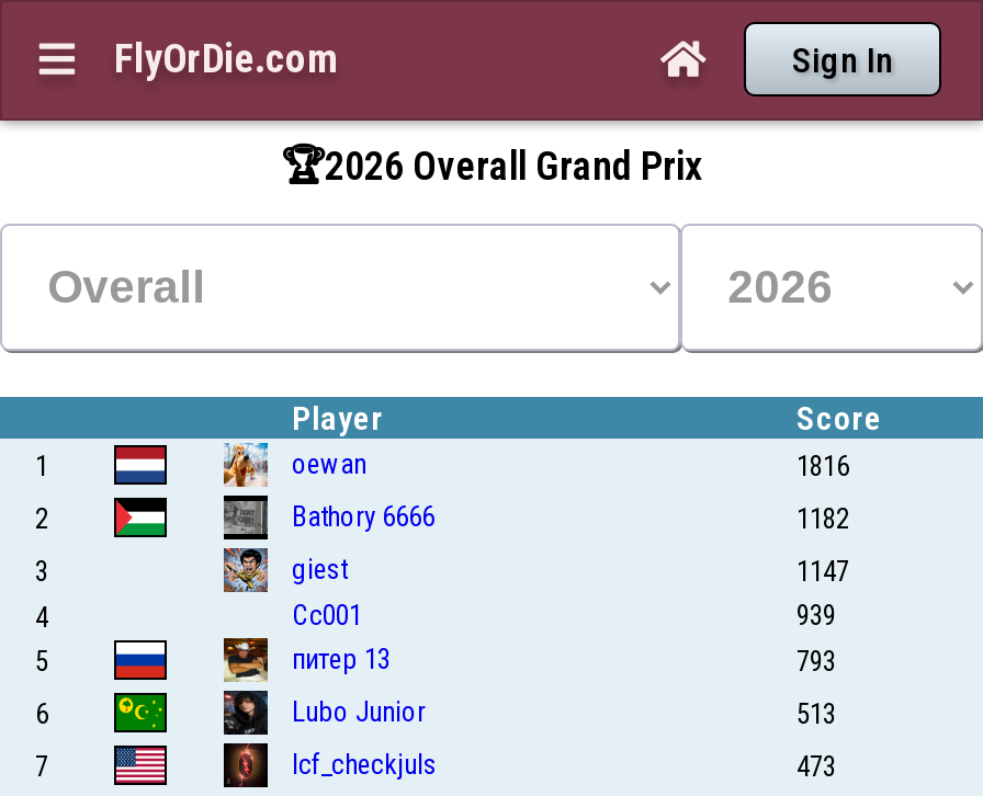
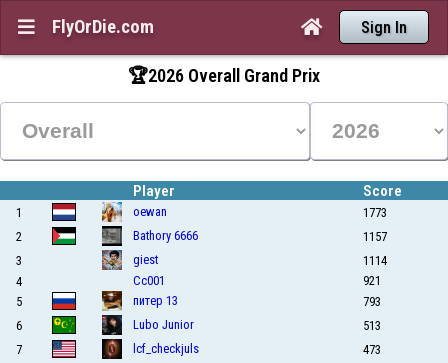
- 1816
+ 1773

- 1182
+ 1157

- 1147
+ 1114

- 939
+ 921
